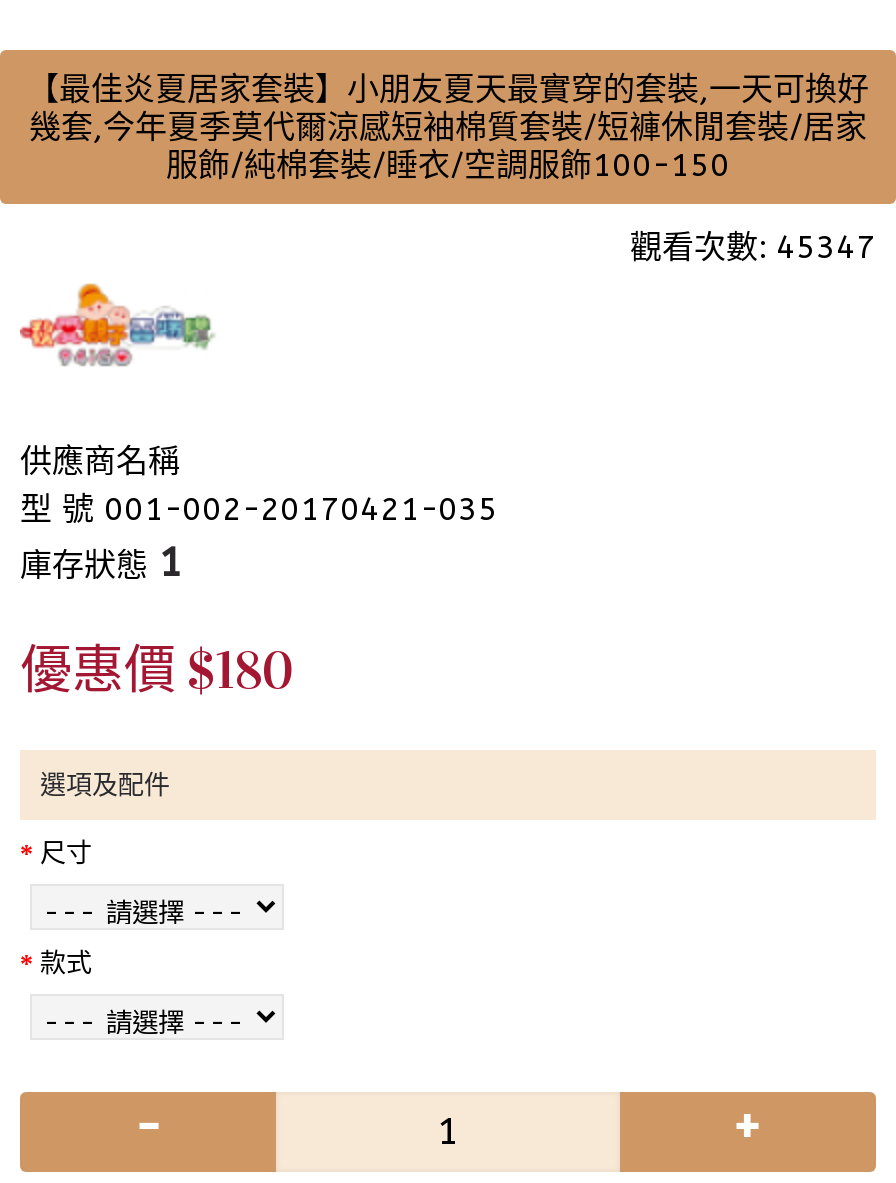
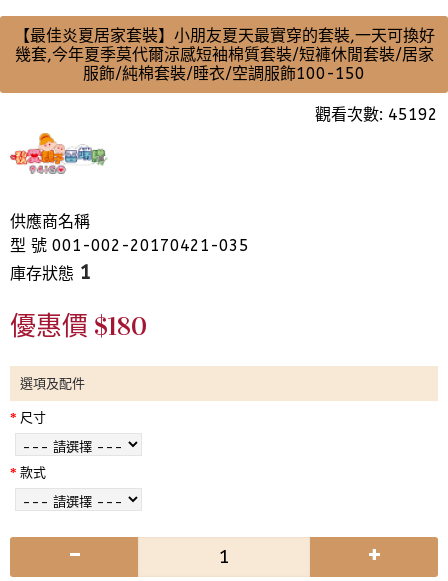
- 觀看次數: 45347
+ 觀看次數: 45192
